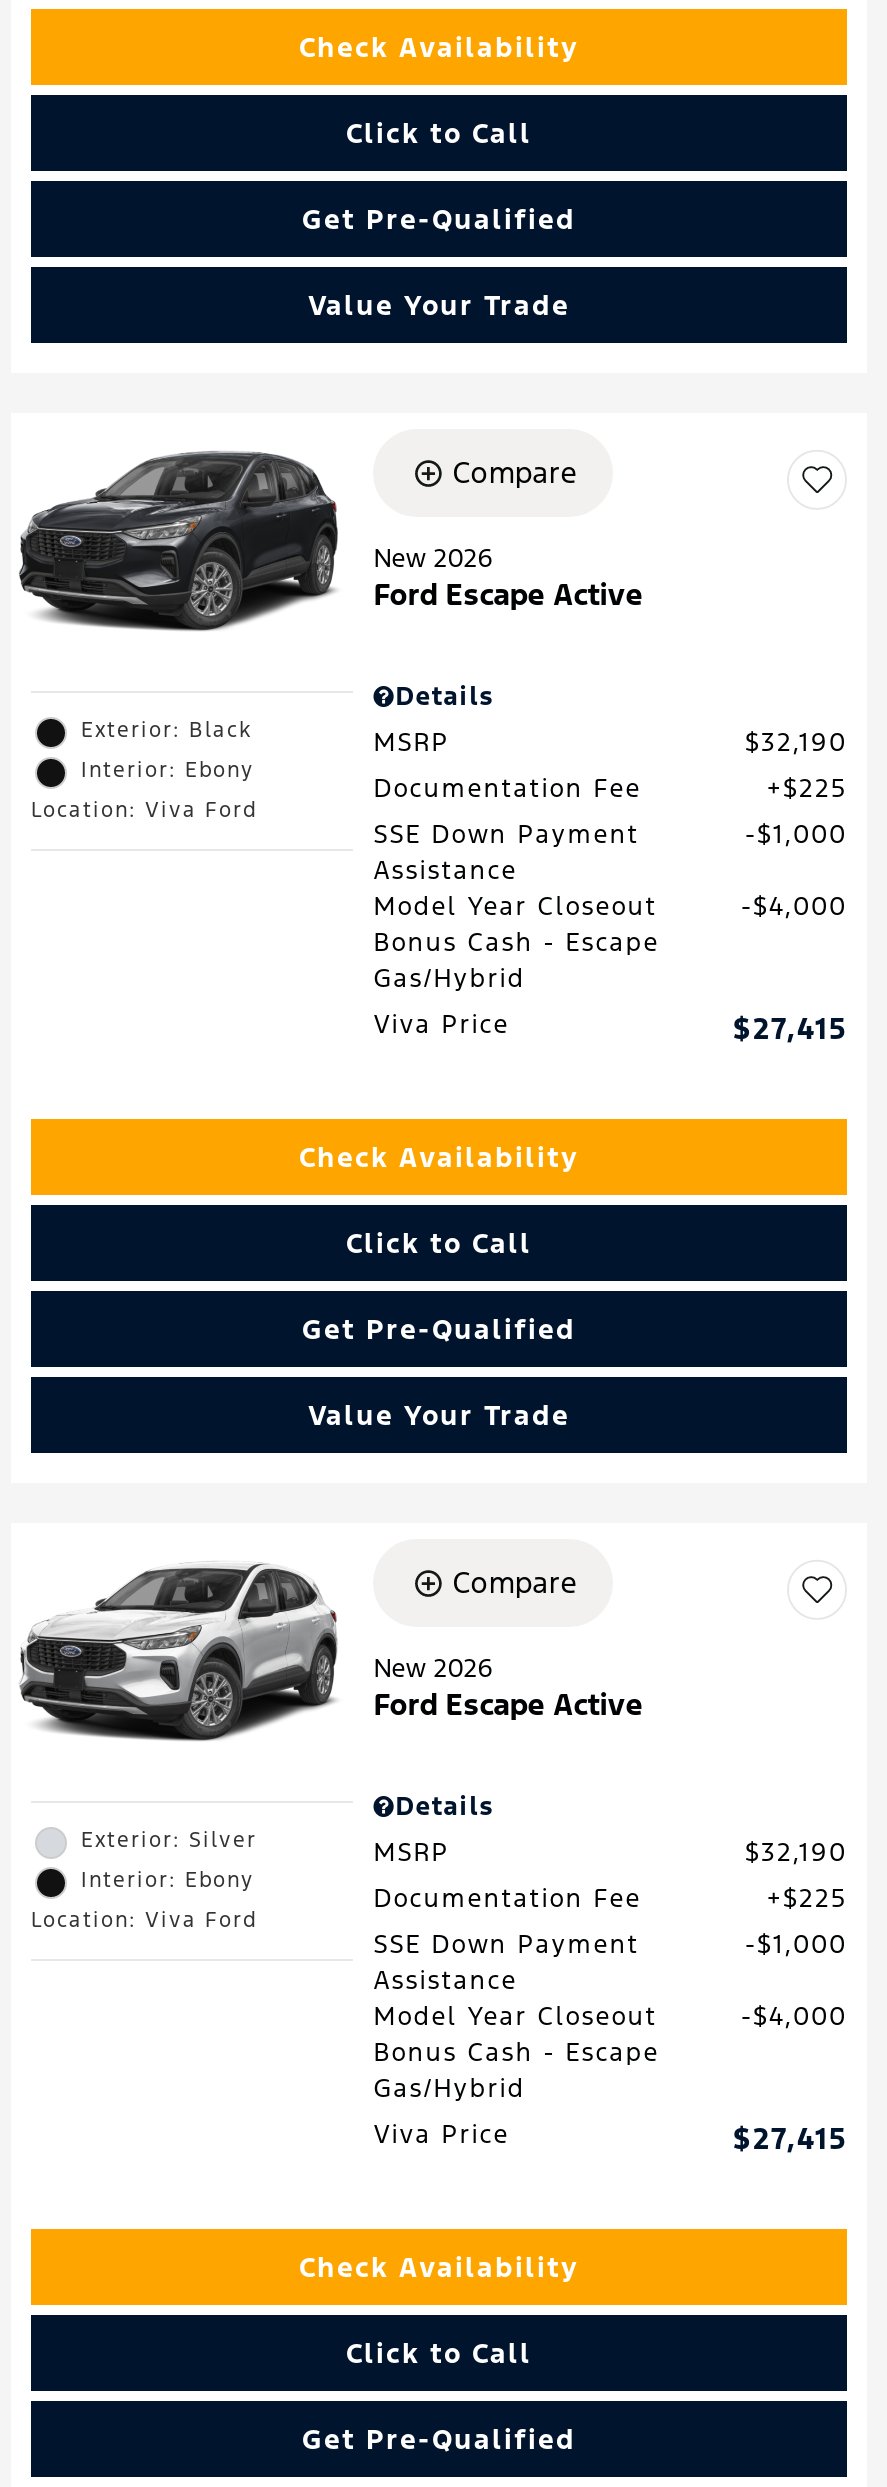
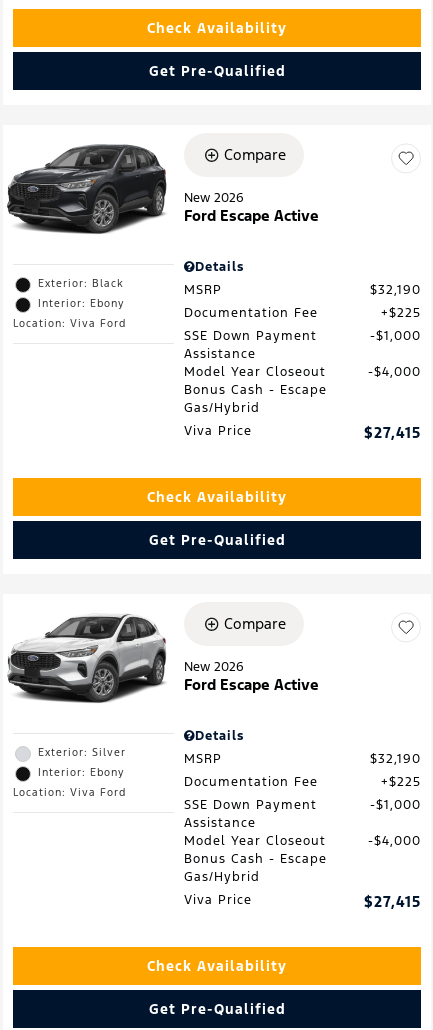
- Click to Call

- Value Your Trade

- Click to Call

- Value Your Trade

- Click to Call
